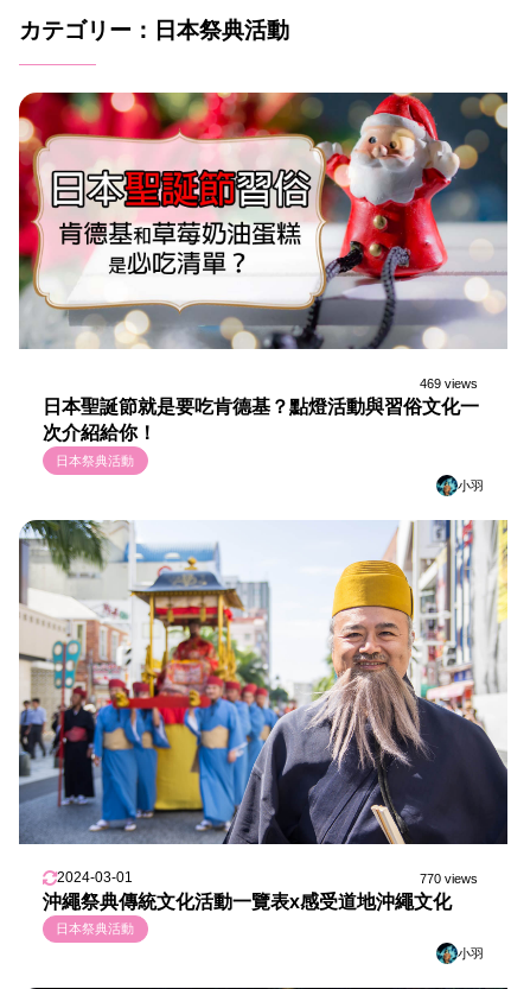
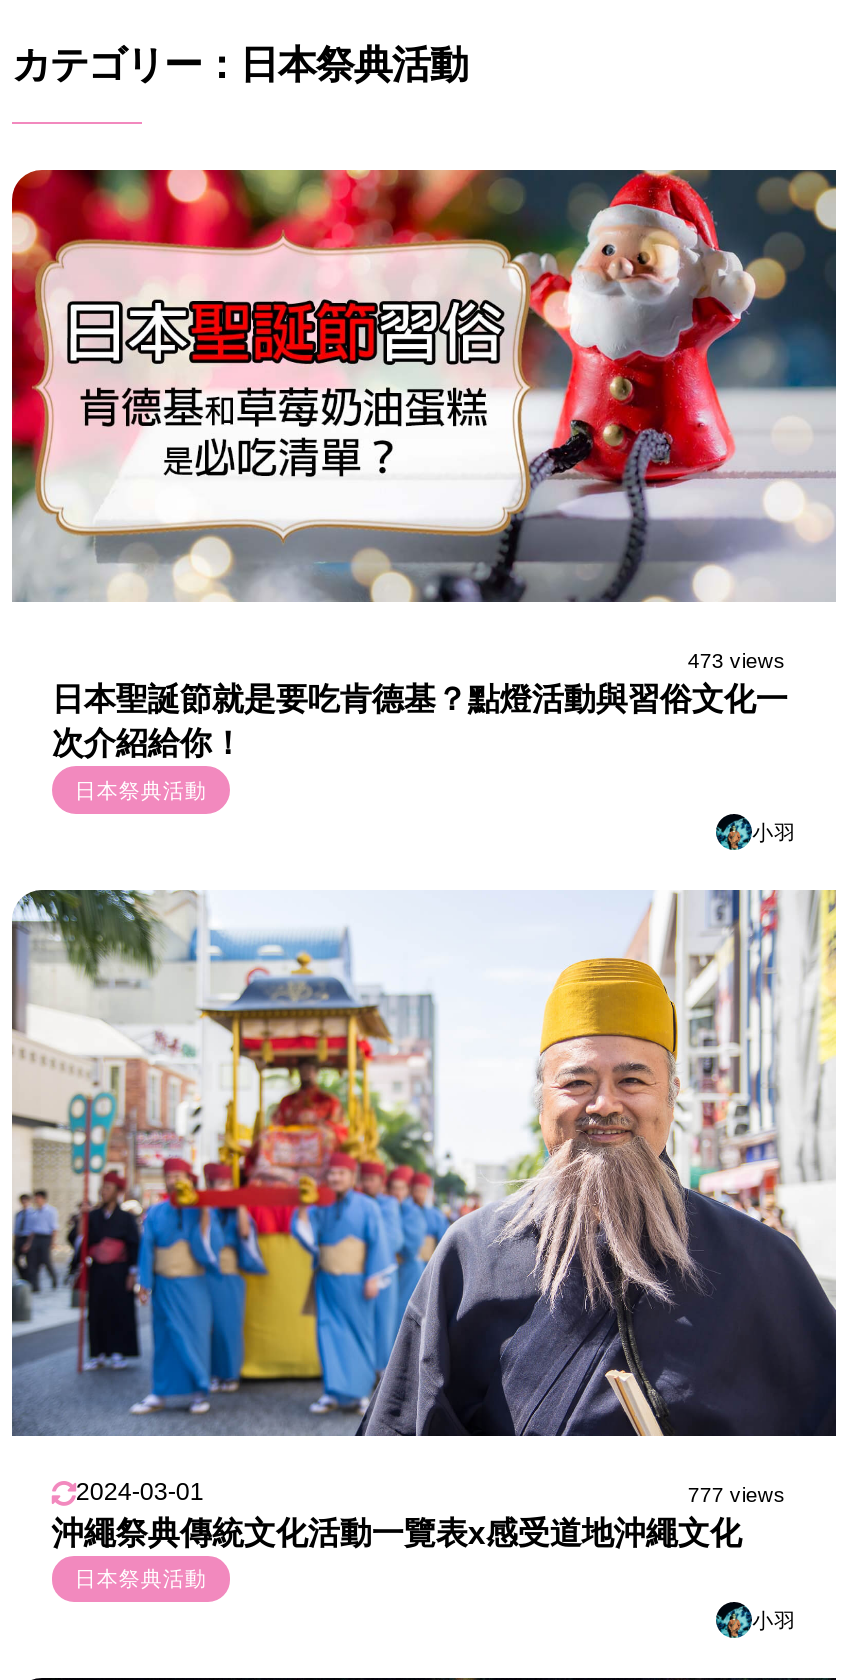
- 469 views
+ 473 views

- 770 views
+ 777 views
